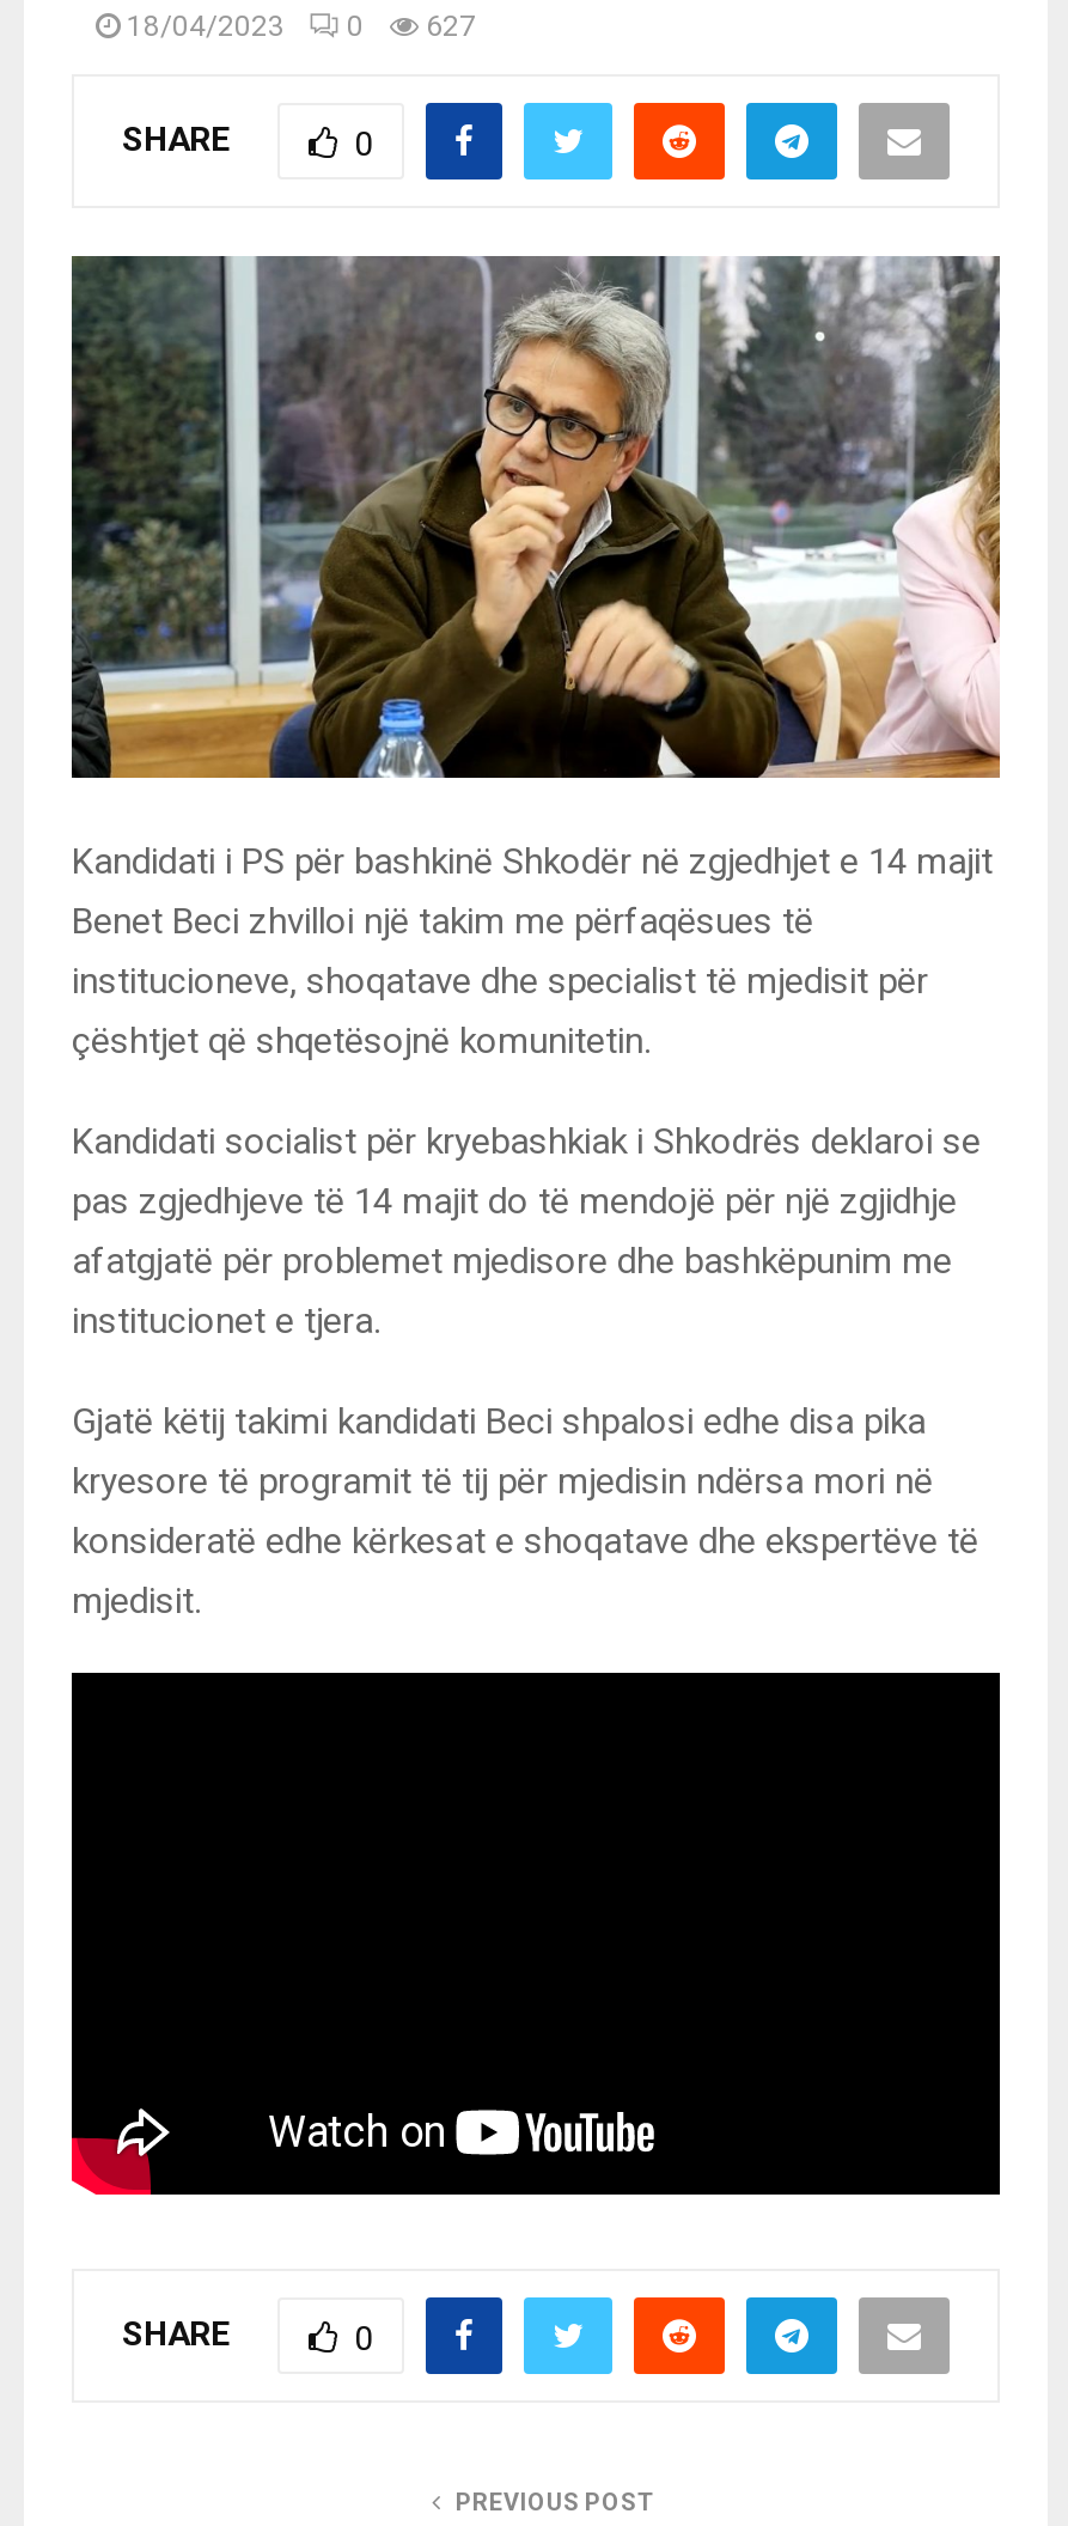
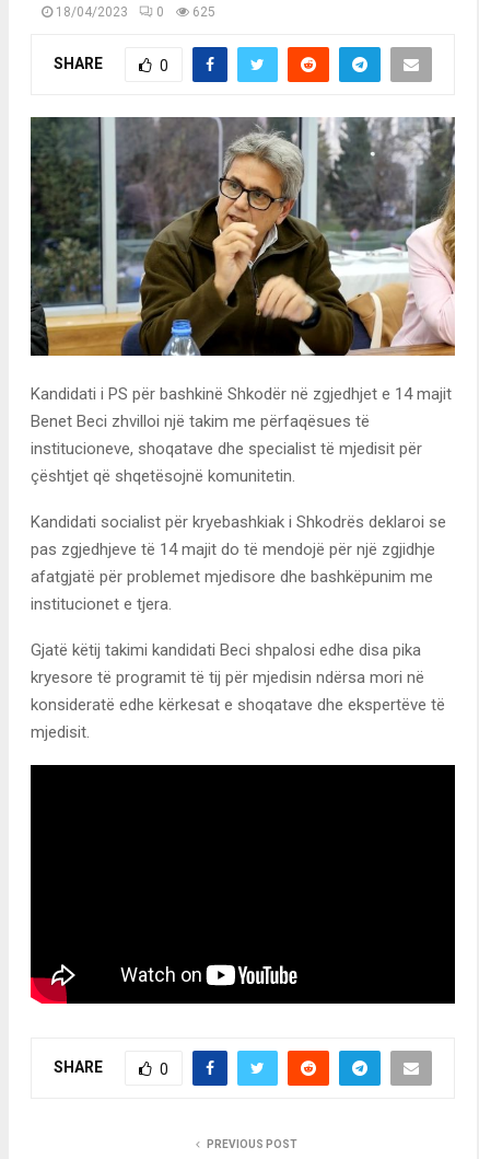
- 18/04/2023 0 627
+ 18/04/2023 0 625
